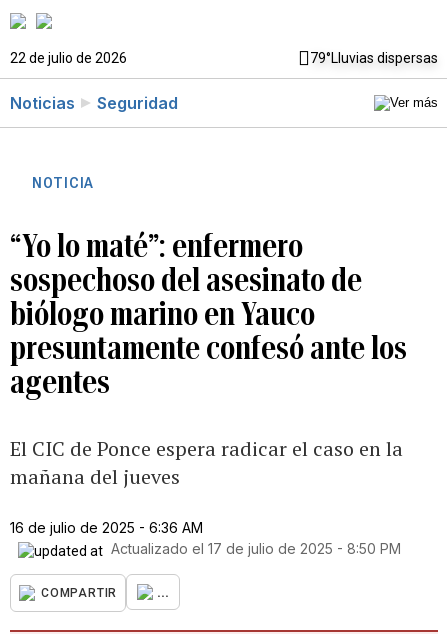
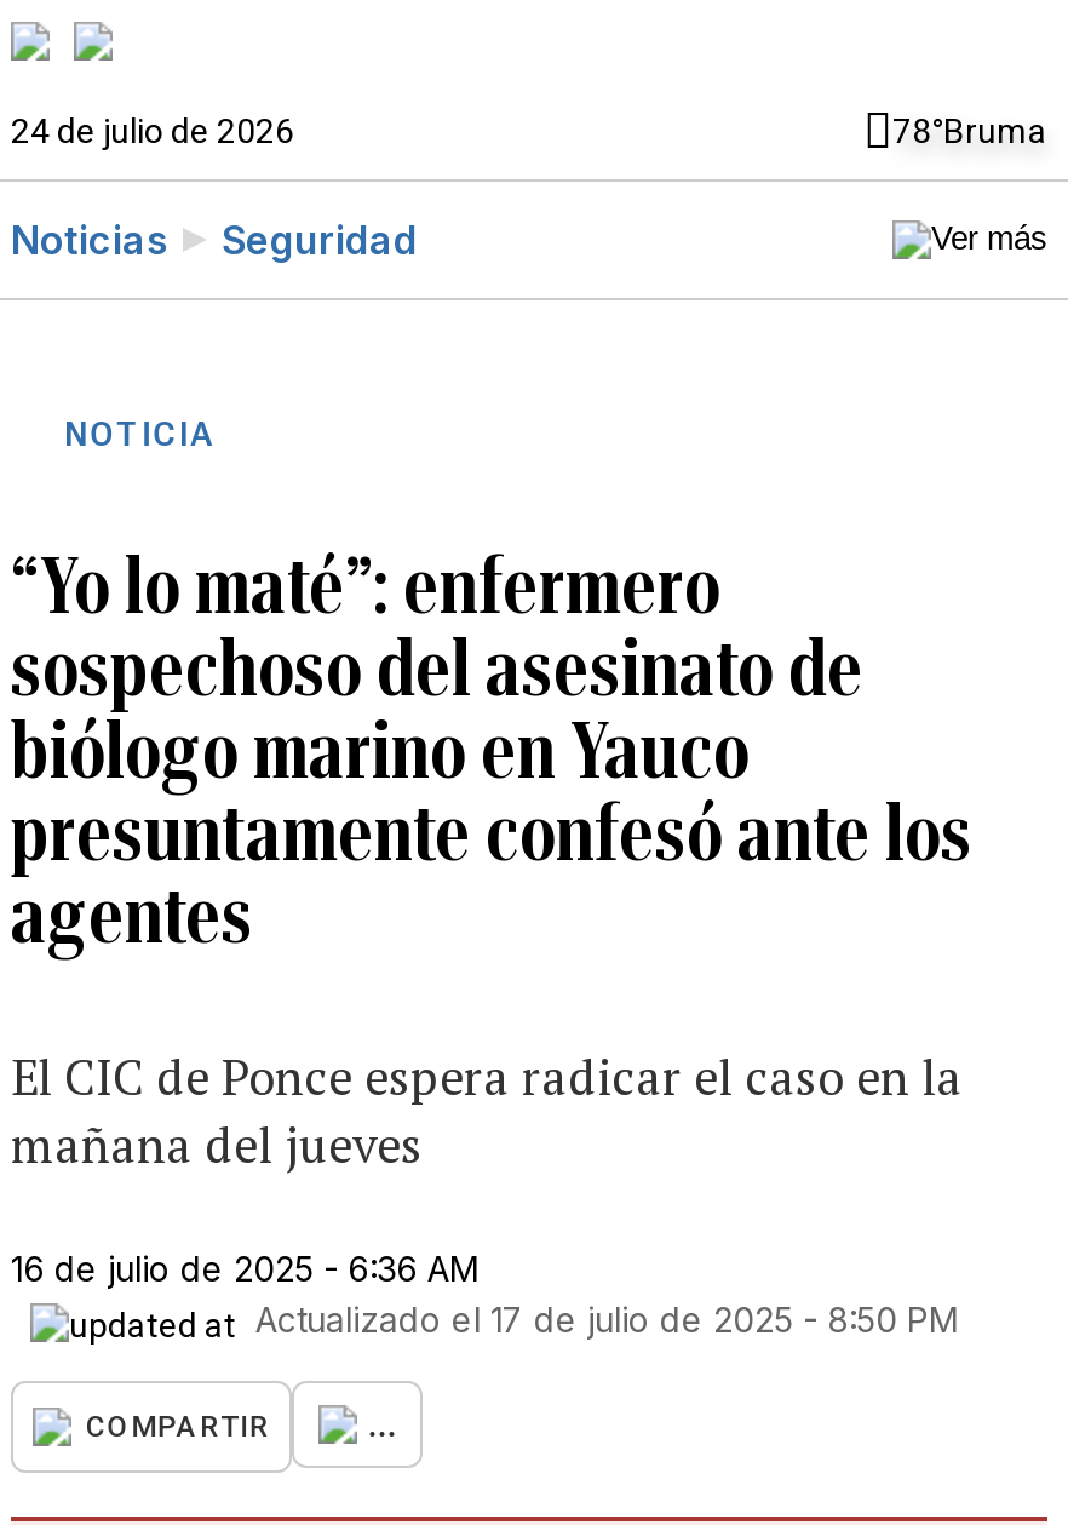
- 22 de julio de 2026
- 79°Lluvias dispersas
+ 24 de julio de 2026
+ 78°Bruma
